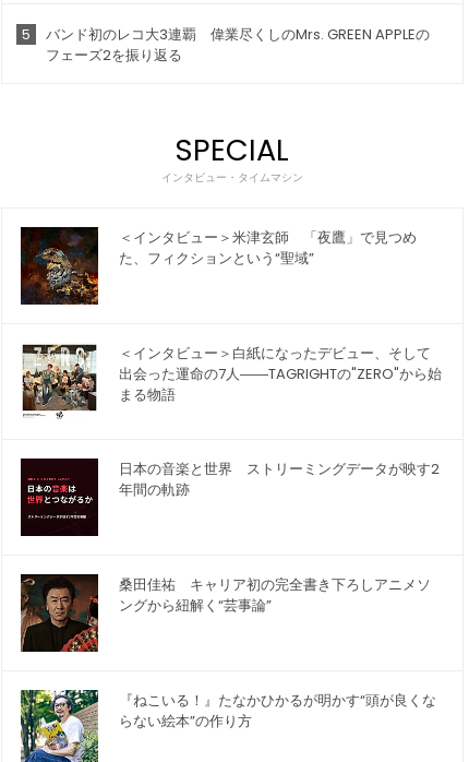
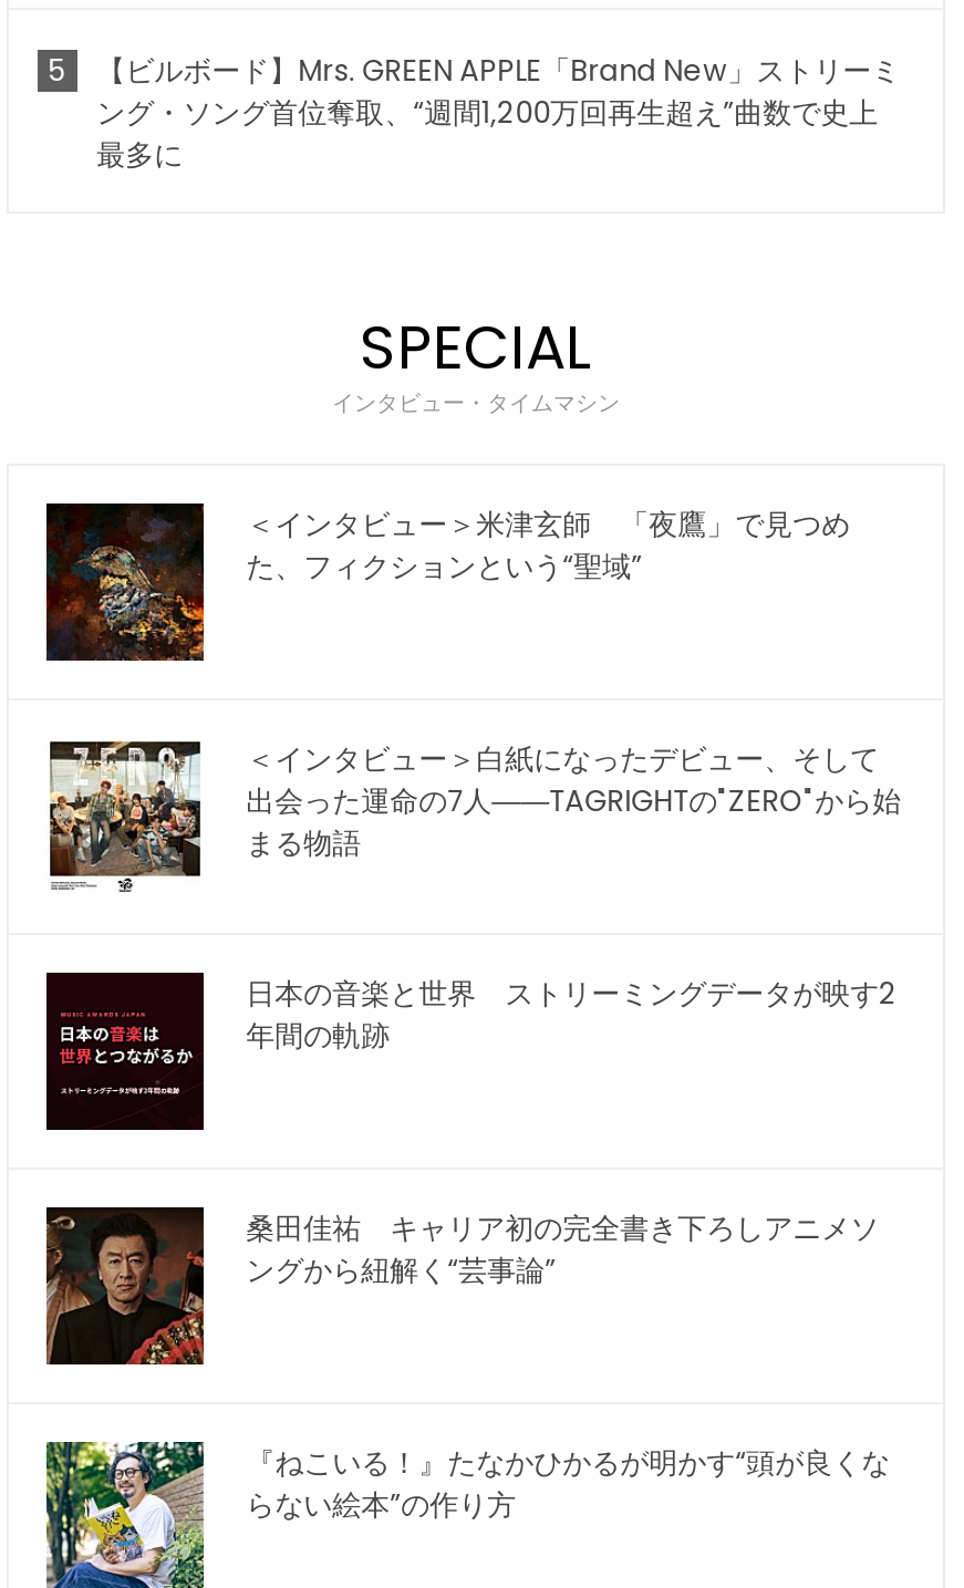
- バンド初のレコ大3連覇 偉業尽くしのMrs. GREEN APPLEの
- フェーズ2を振り返る
+ 【ビルボード】Mrs. GREEN APPLE「Brand New」ストリーミ
+ ング・ソング首位奪取、“週間1,200万回再生超え”曲数で史上
+ 最多に
